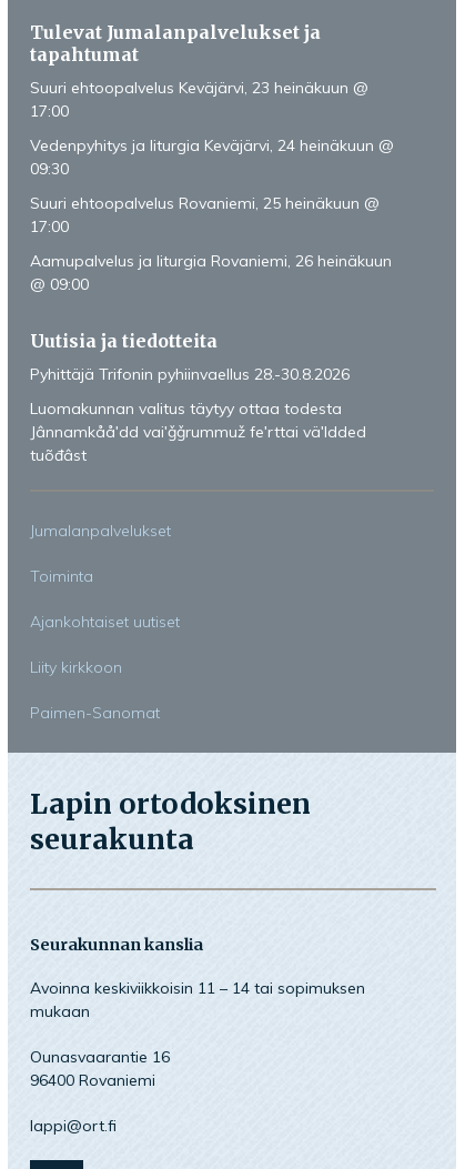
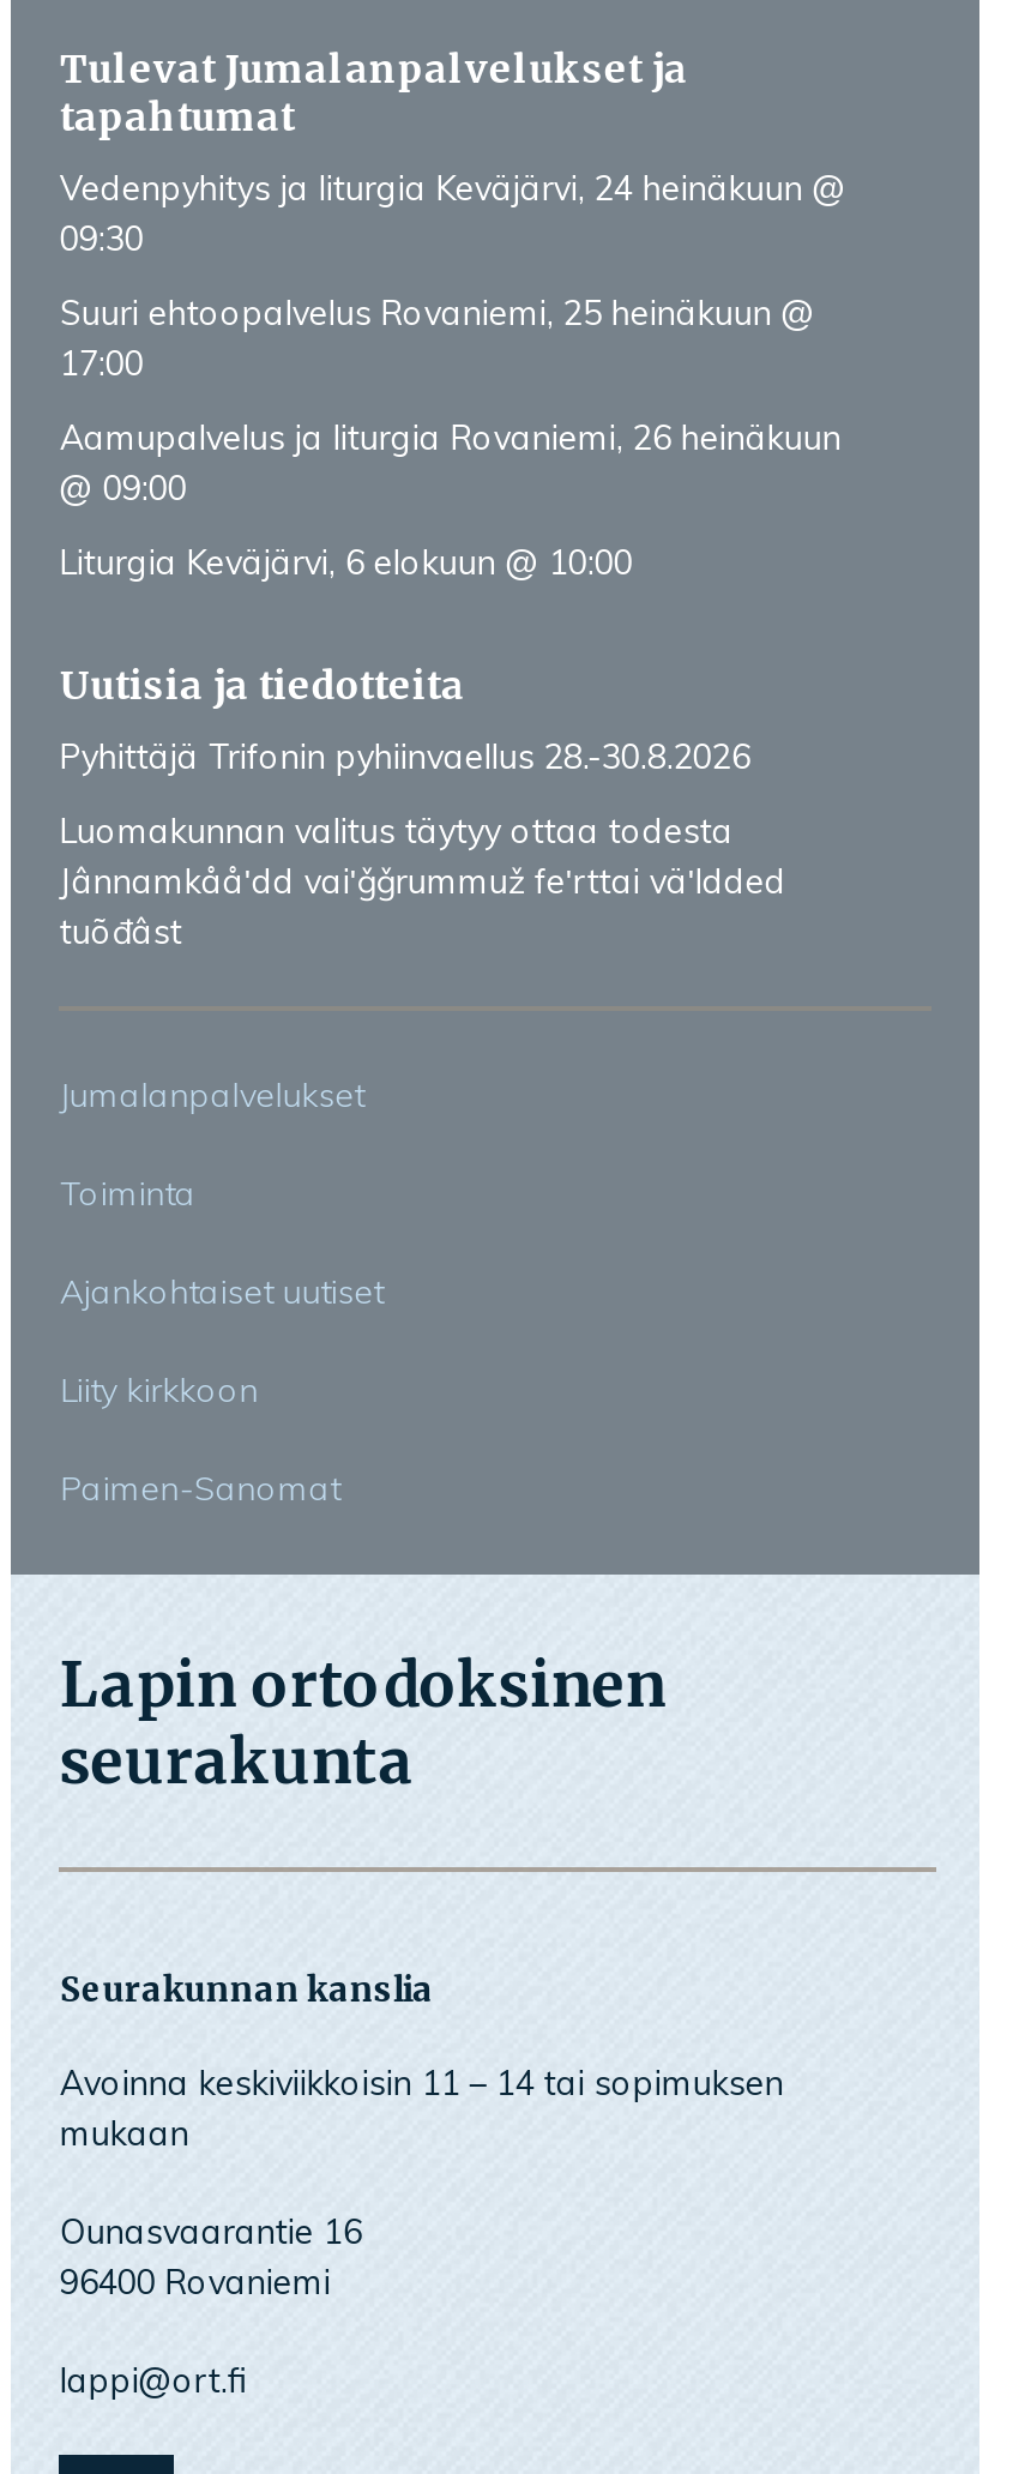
- Suuri ehtoopalvelus Keväjärvi, 23 heinäkuun @
- 17:00

moved up: Vedenpyhitys ja liturgia Keväjärvi, 24 heinäkuun @ | 09:30 | Suuri ehtoopalvelus Rovaniemi, 25 heinäkuun @ | 17:00 | Aamupalvelus ja liturgia Rovaniemi, 26 heinäkuun | @ 09:00

+ Liturgia Keväjärvi, 6 elokuun @ 10:00
